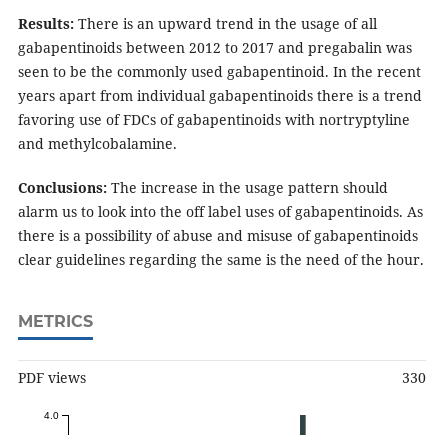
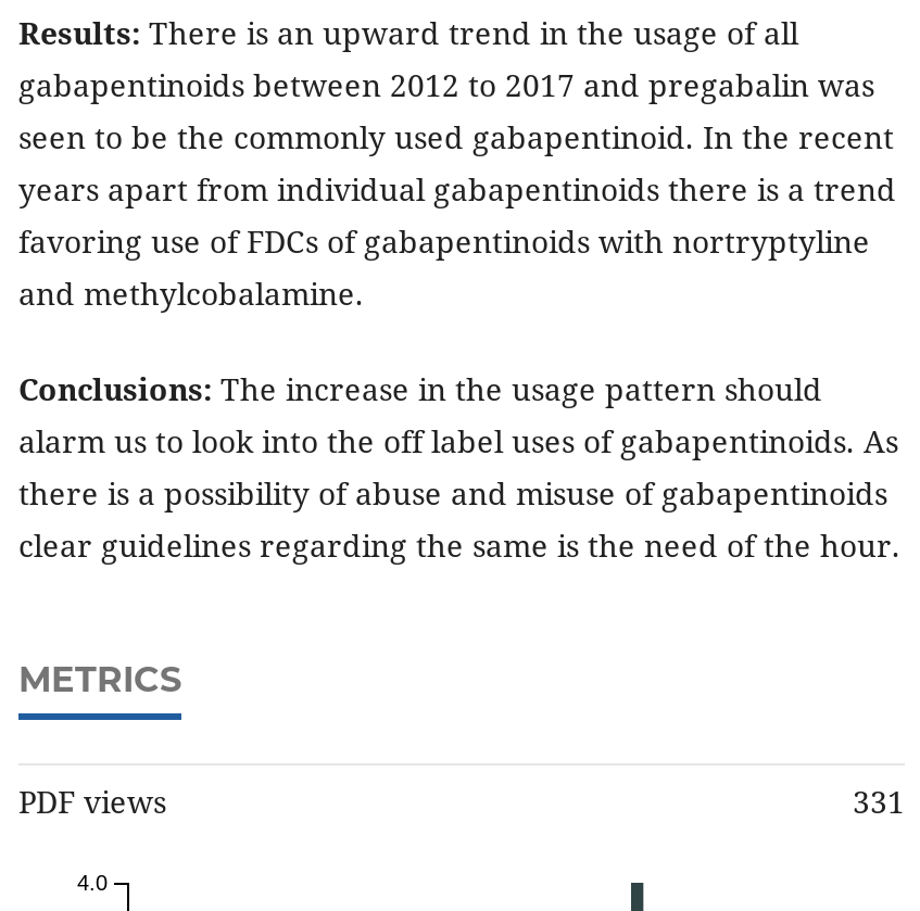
- 330
+ 331
